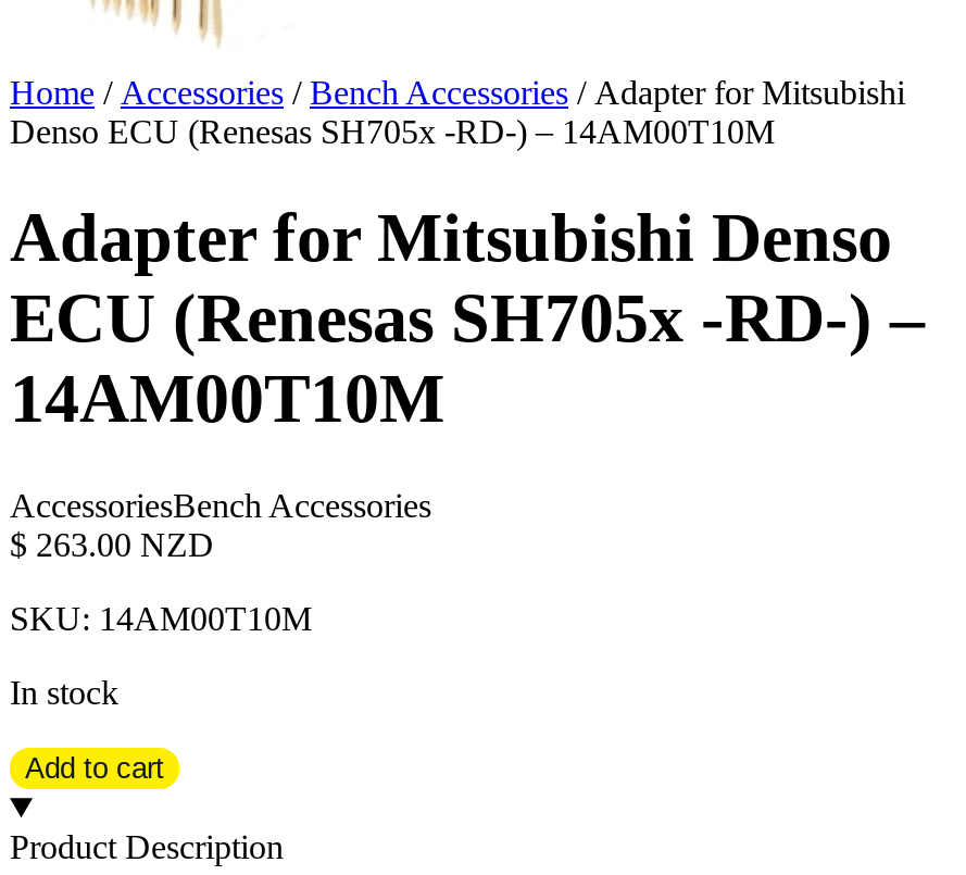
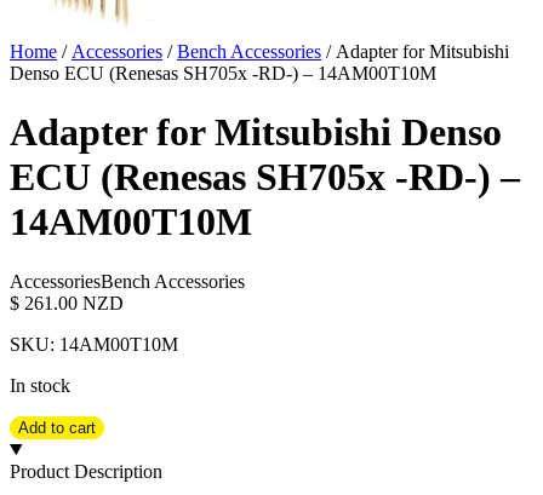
- $263.00 NZD
+ $261.00 NZD
